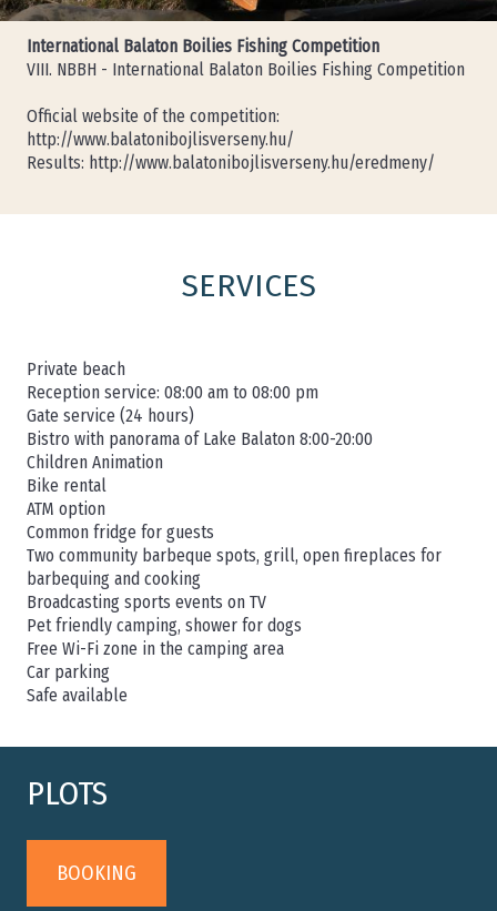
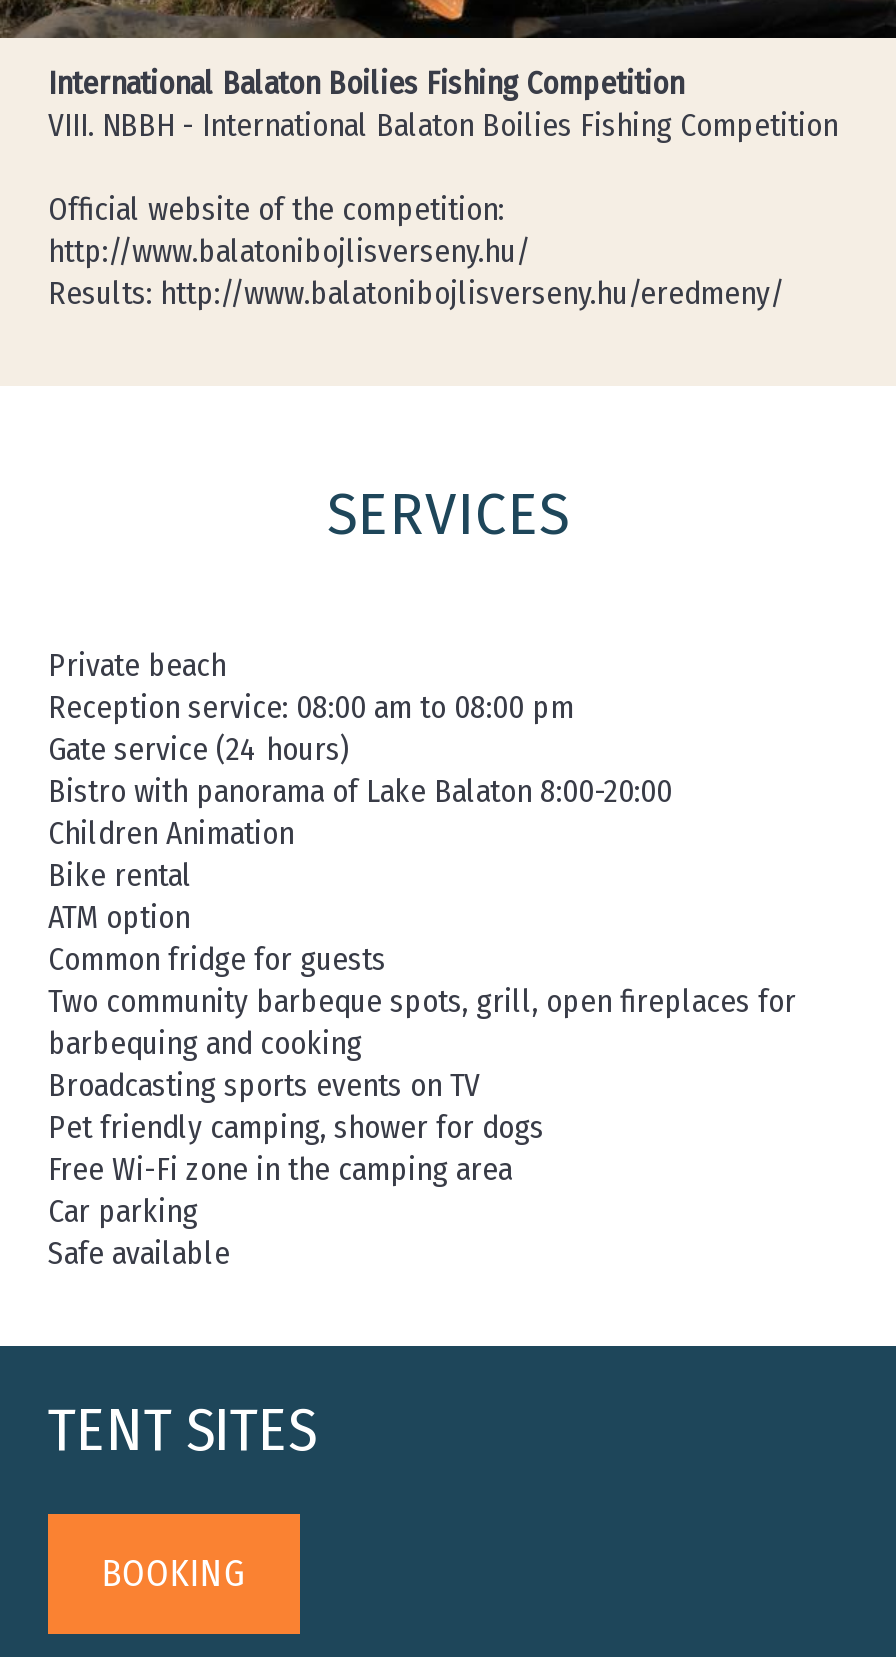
- PLOTS
+ TENT SITES
